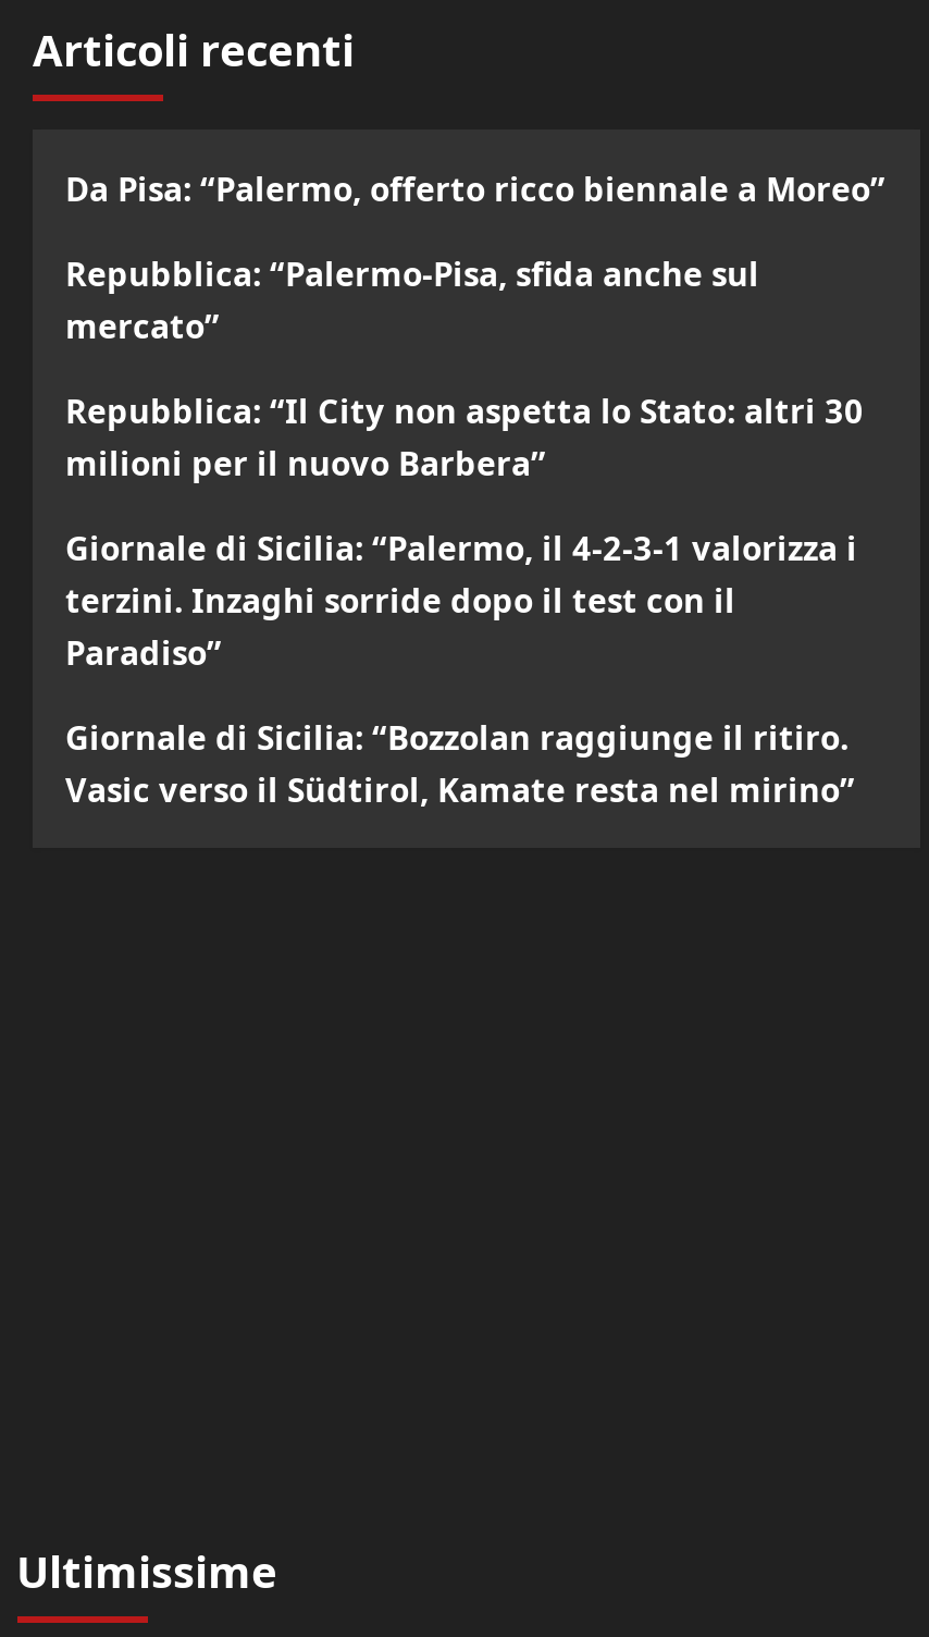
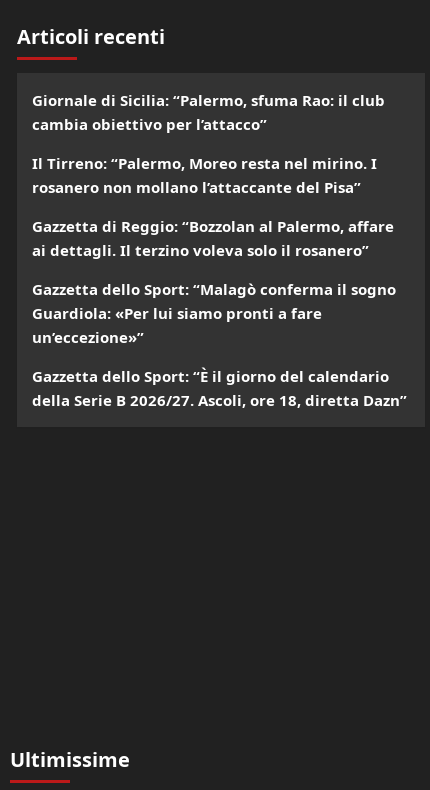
- Da Pisa: “Palermo, offerto ricco biennale a Moreo”
+ Giornale di Sicilia: “Palermo, sfuma Rao: il club
+ cambia obiettivo per l’attacco”

- Repubblica: “Palermo-Pisa, sfida anche sul
- mercato”
+ Il Tirreno: “Palermo, Moreo resta nel mirino. I
+ rosanero non mollano l’attaccante del Pisa”

- Repubblica: “Il City non aspetta lo Stato: altri 30
- milioni per il nuovo Barbera”
+ Gazzetta di Reggio: “Bozzolan al Palermo, affare
+ ai dettagli. Il terzino voleva solo il rosanero”

- Giornale di Sicilia: “Palermo, il 4-2-3-1 valorizza i
- terzini. Inzaghi sorride dopo il test con il
- Paradiso”
+ Gazzetta dello Sport: “Malagò conferma il sogno
+ Guardiola: «Per lui siamo pronti a fare
+ un’eccezione»”

- Giornale di Sicilia: “Bozzolan raggiunge il ritiro.
- Vasic verso il Südtirol, Kamate resta nel mirino”
+ Gazzetta dello Sport: “È il giorno del calendario
+ della Serie B 2026/27. Ascoli, ore 18, diretta Dazn”
